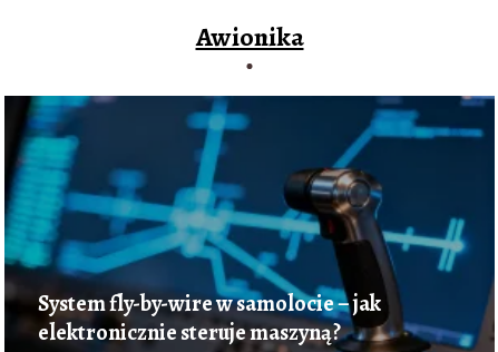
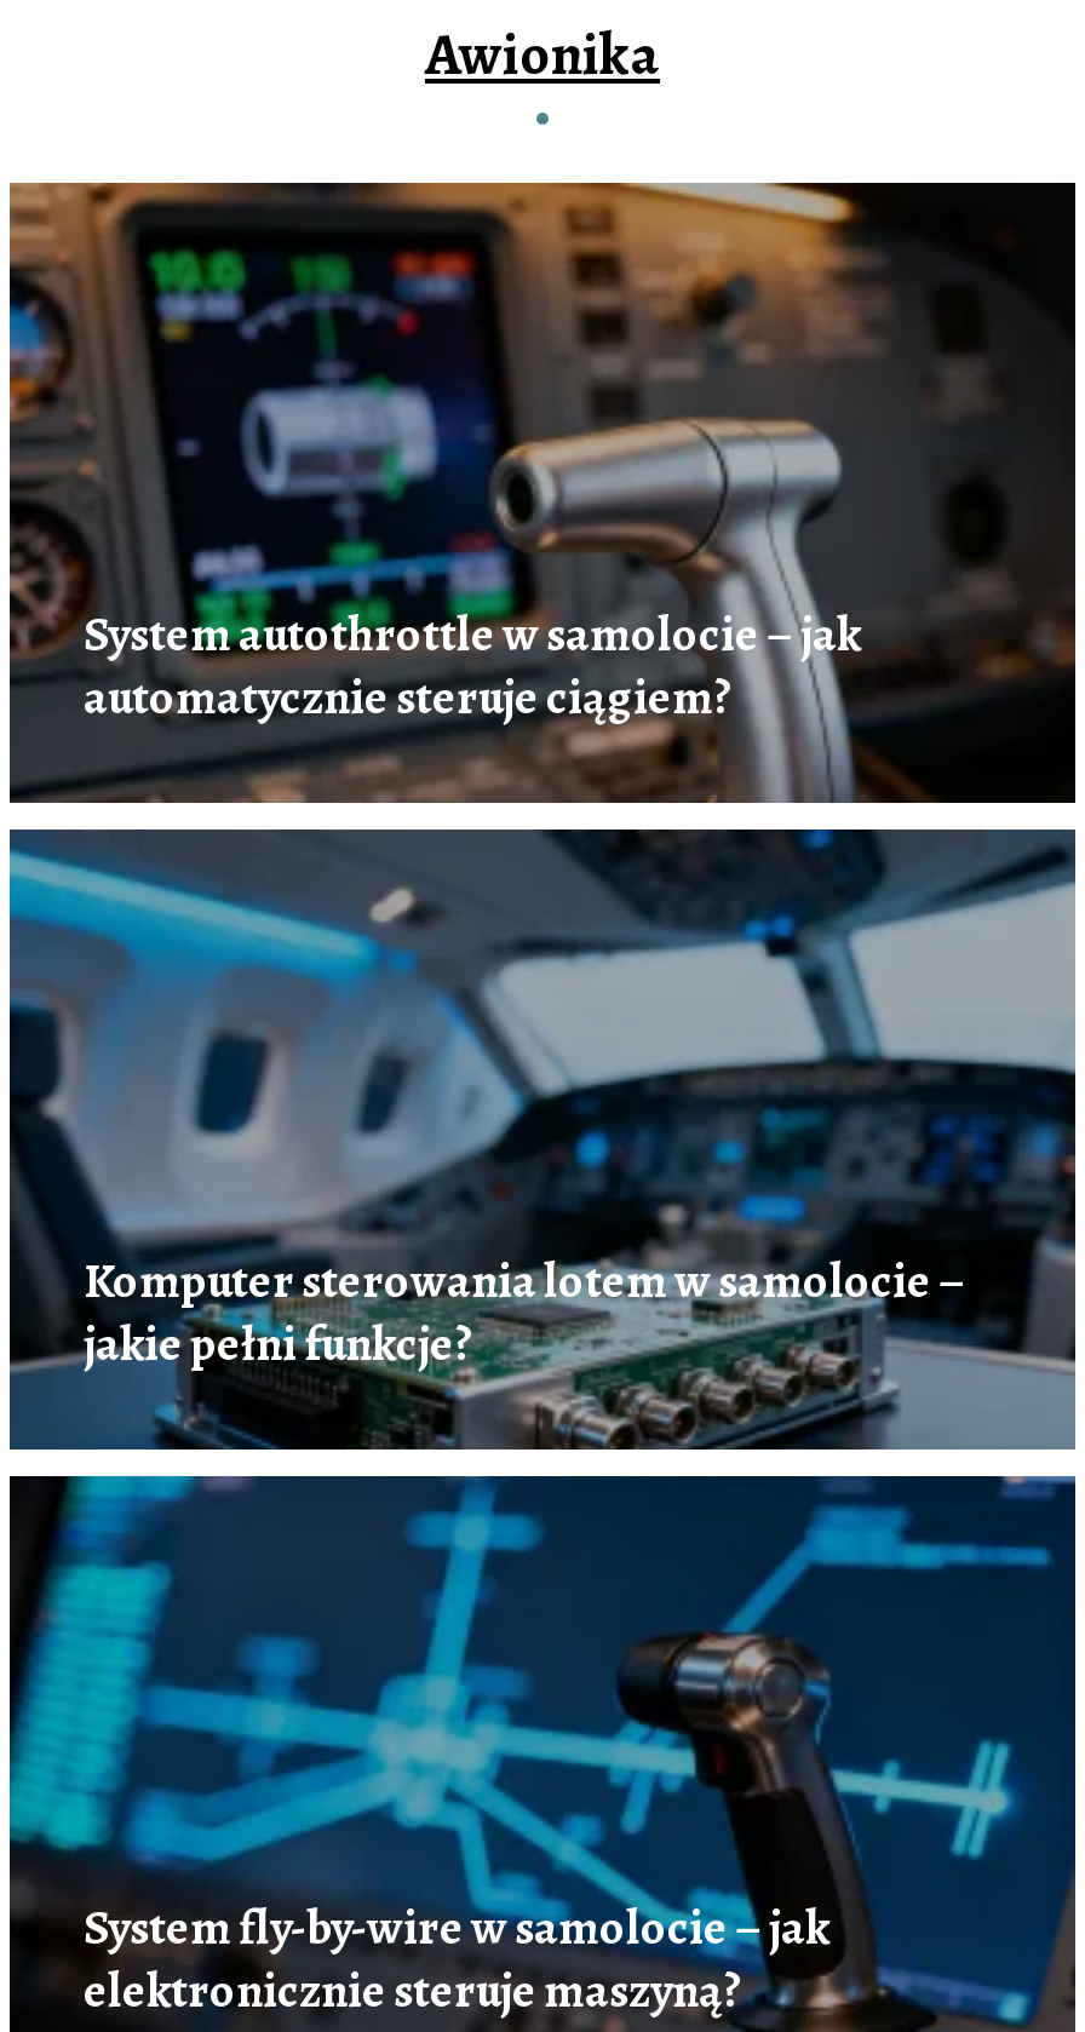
+ [image]
+ System autothrottle w samolocie – jak
+ automatycznie steruje ciągiem?

+ [image]
+ Komputer sterowania lotem w samolocie –
+ jakie pełni funkcje?
